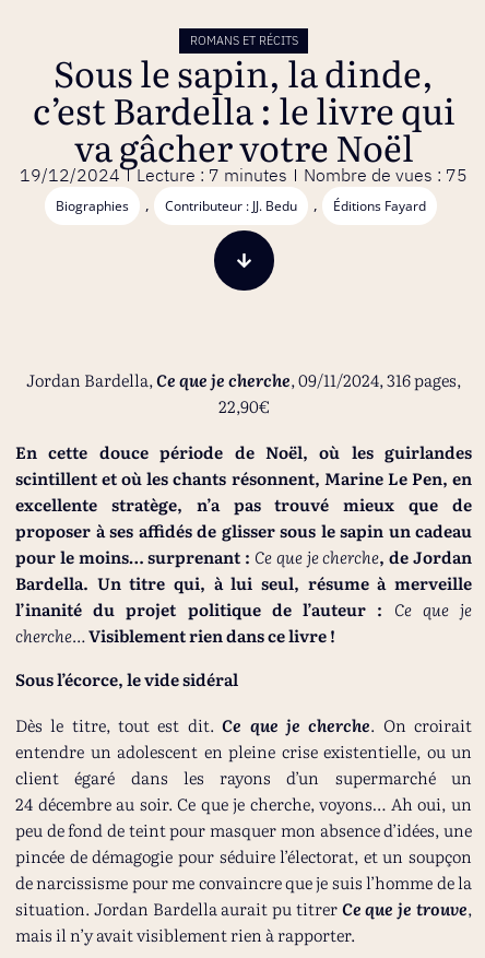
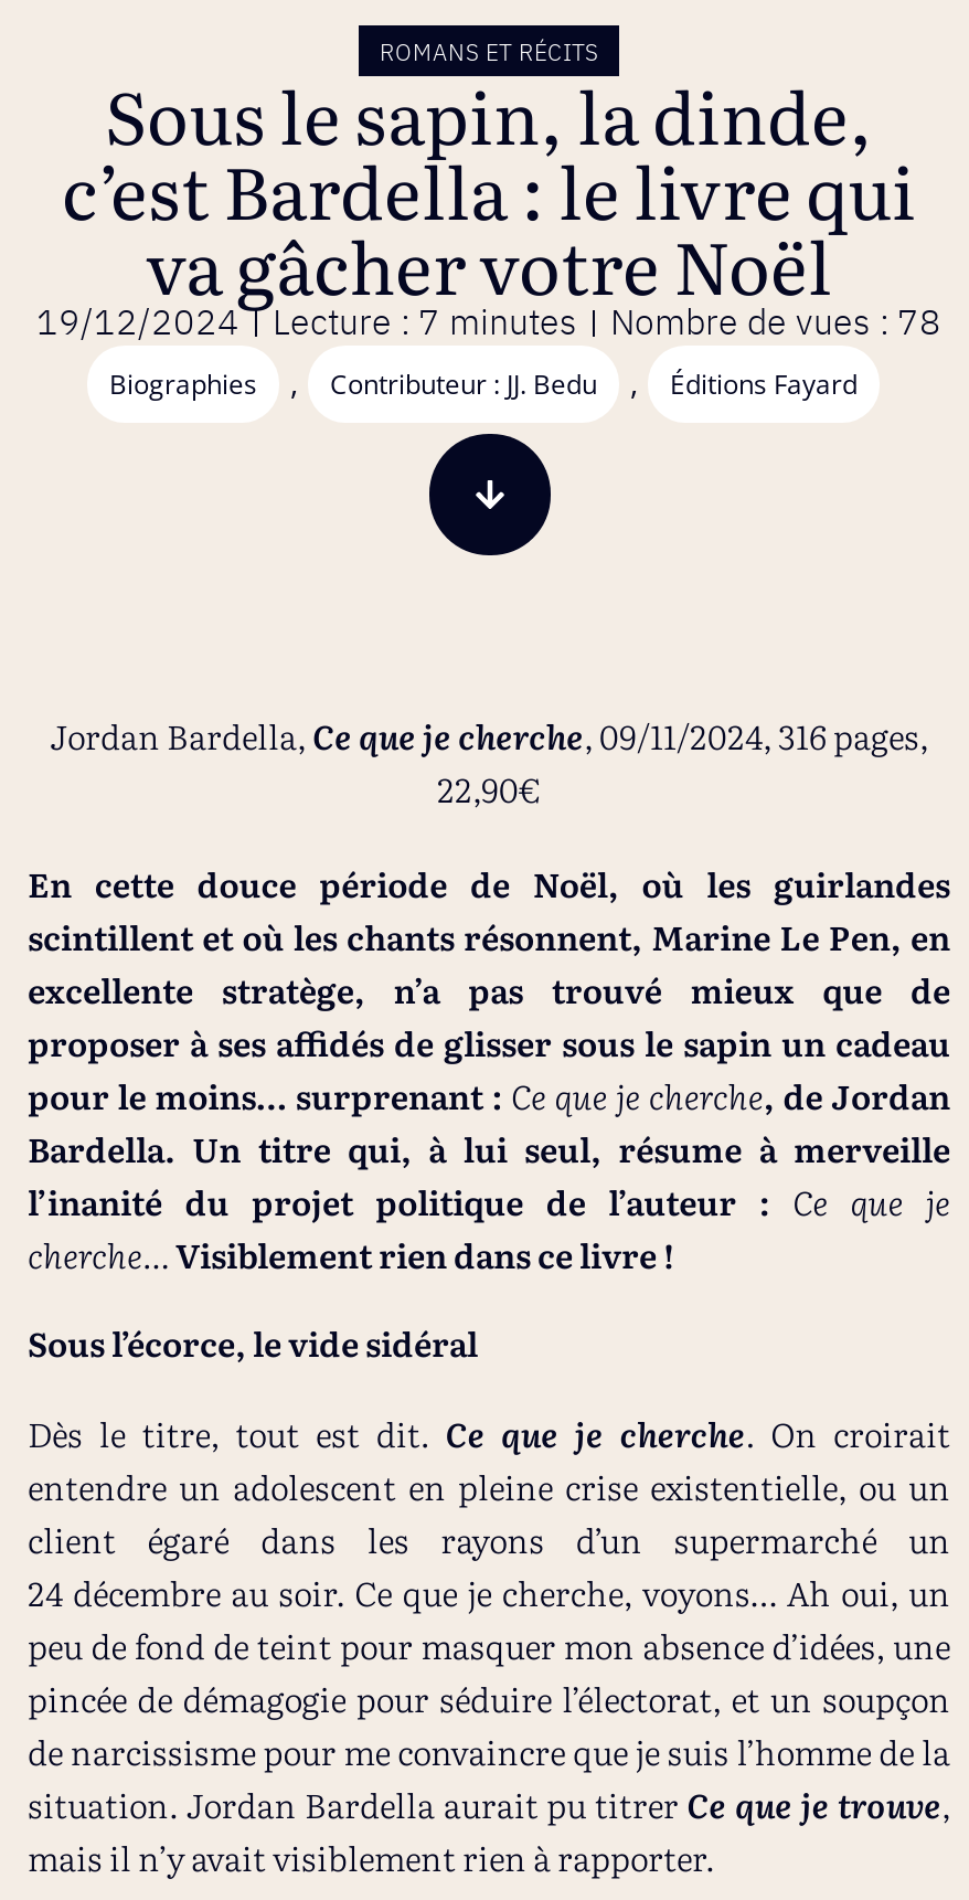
- Nombre de vues : 75
+ Nombre de vues : 78
